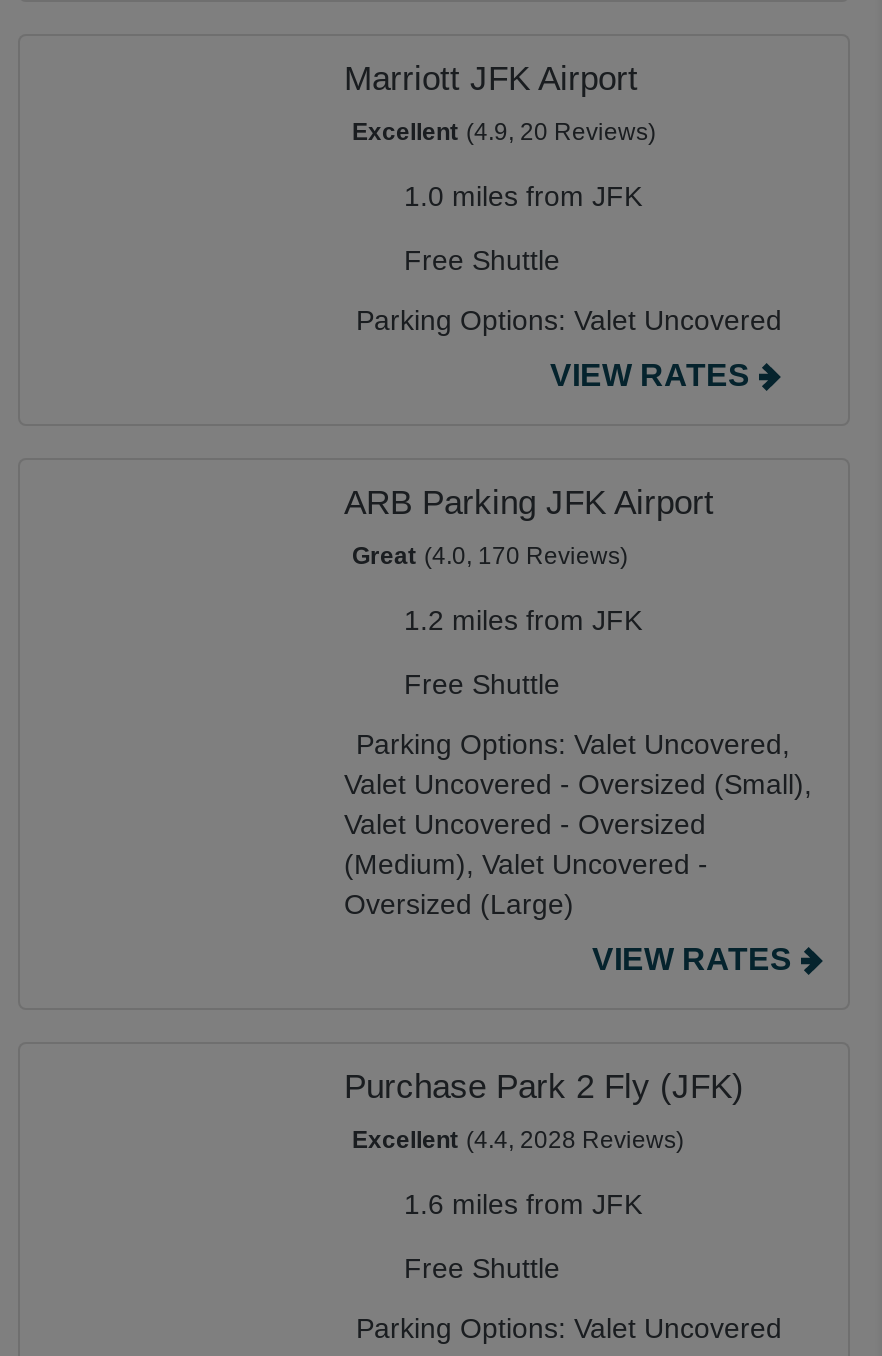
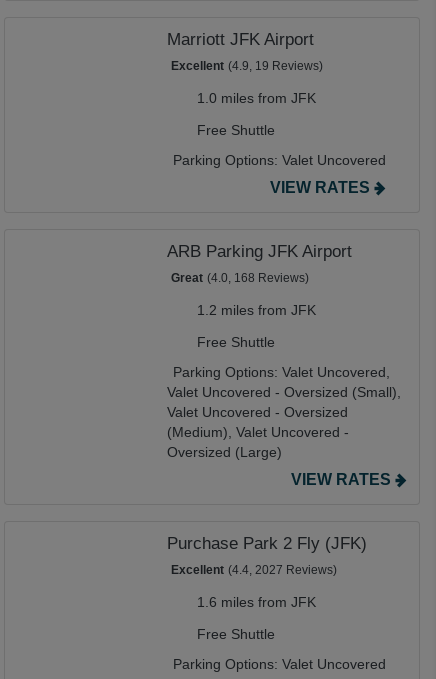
- Excellent (4.9, 20 Reviews)
+ Excellent (4.9, 19 Reviews)

- Great (4.0, 170 Reviews)
+ Great (4.0, 168 Reviews)

- Excellent (4.4, 2028 Reviews)
+ Excellent (4.4, 2027 Reviews)
